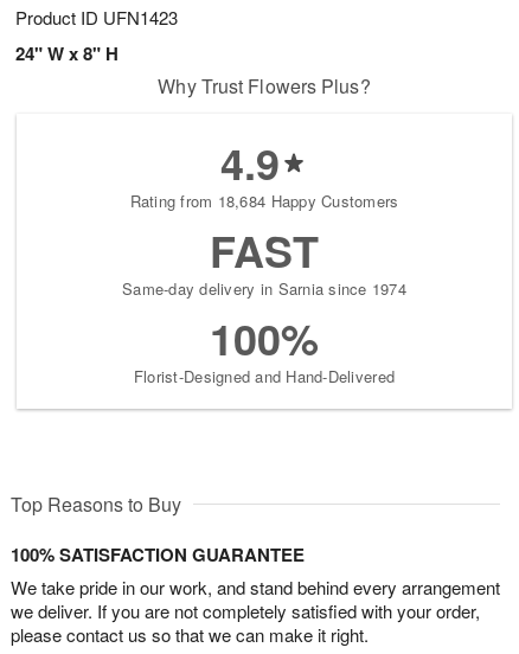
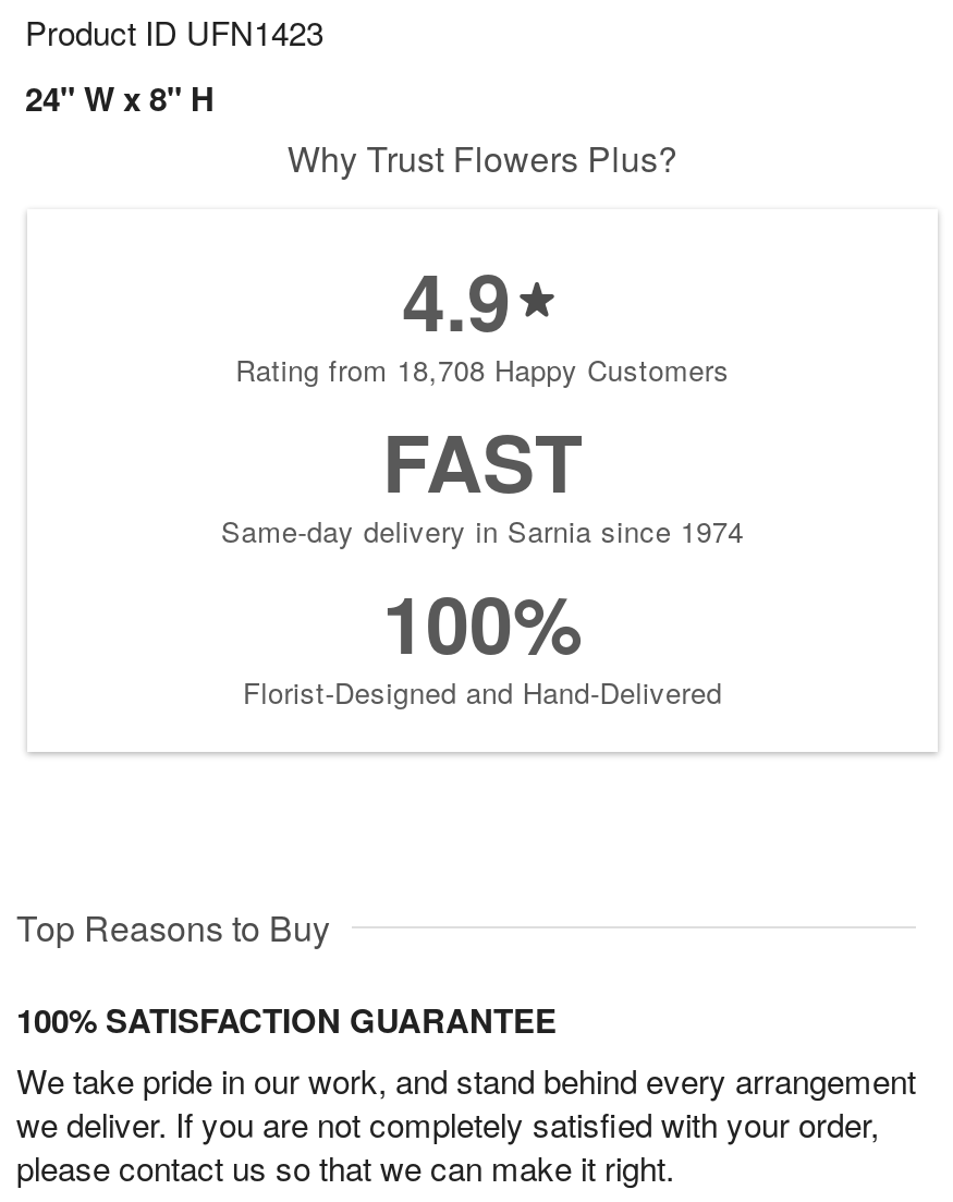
- Rating from 18,684 Happy Customers
+ Rating from 18,708 Happy Customers
